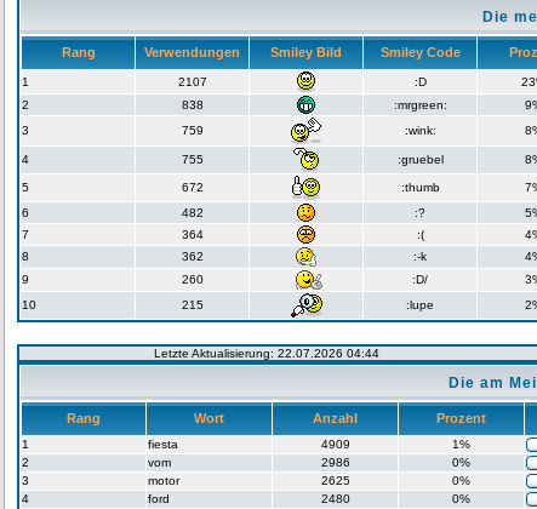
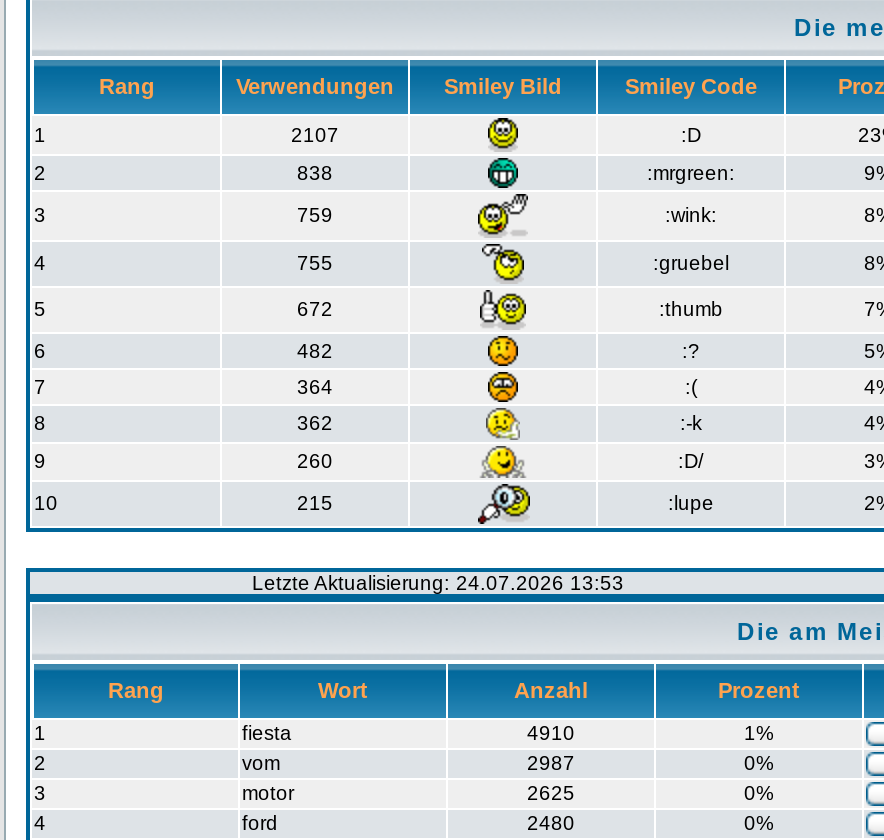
- Letzte Aktualisierung: 22.07.2026 04:44
+ Letzte Aktualisierung: 24.07.2026 13:53

- 4909
+ 4910

- 2986
+ 2987
